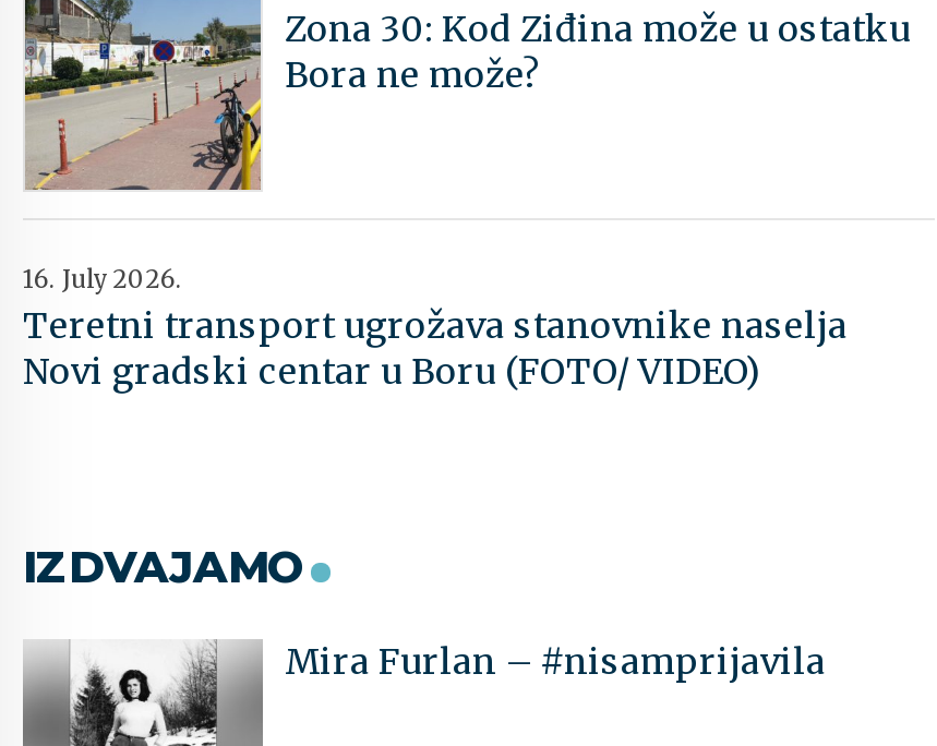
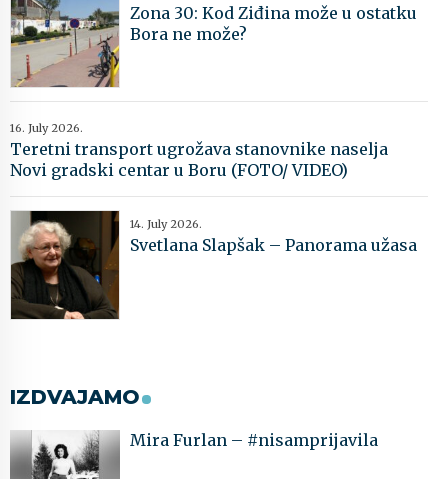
+ [image]
+ 14. July 2026.
+ Svetlana Slapšak – Panorama užasa
